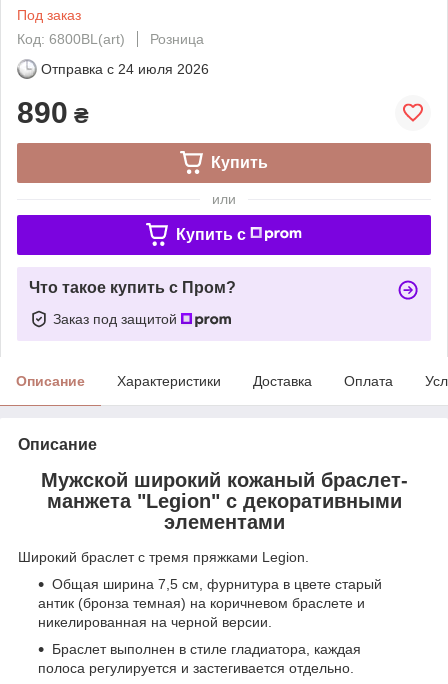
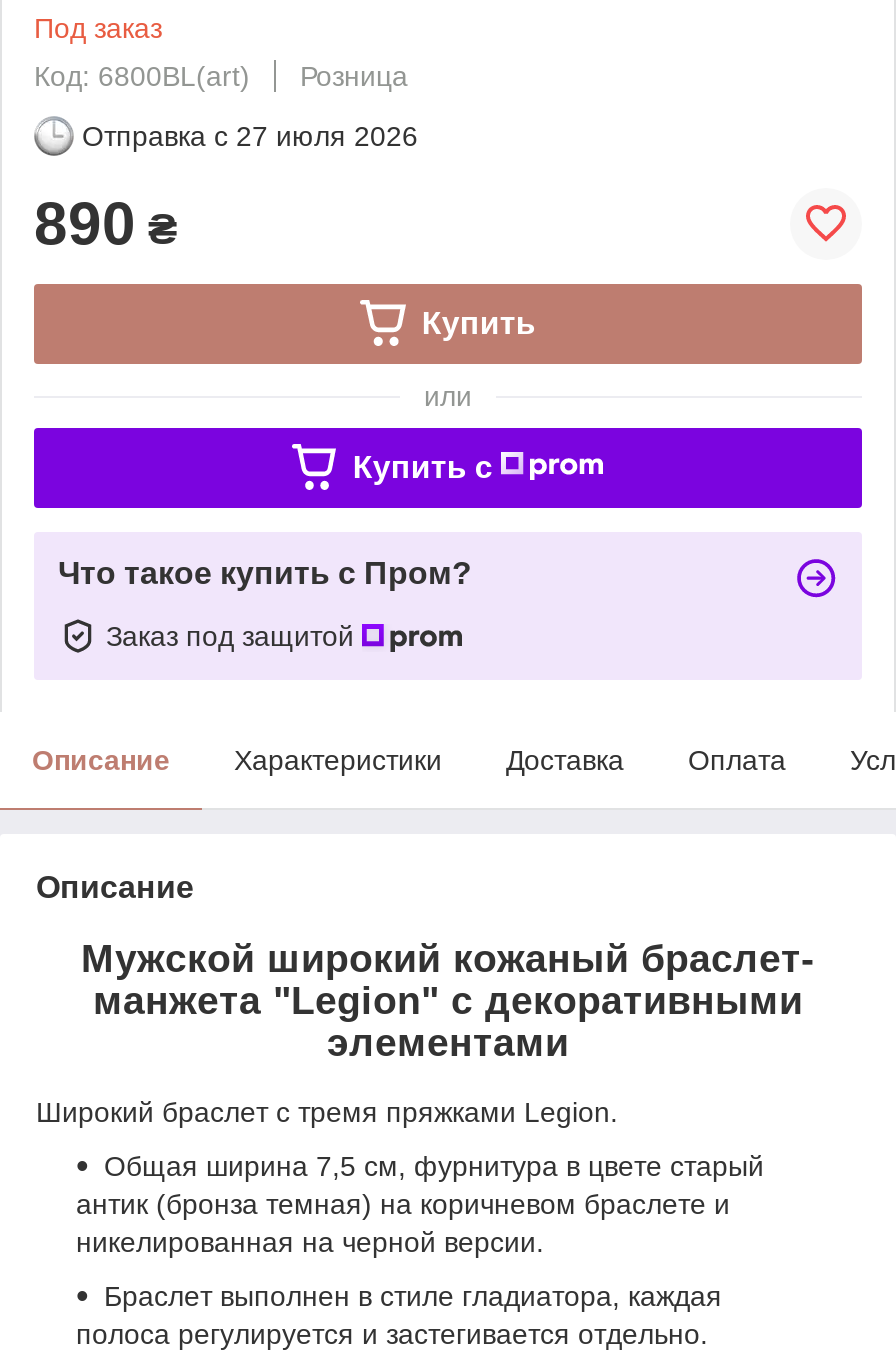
- Отправка с 24 июля 2026
+ Отправка с 27 июля 2026
